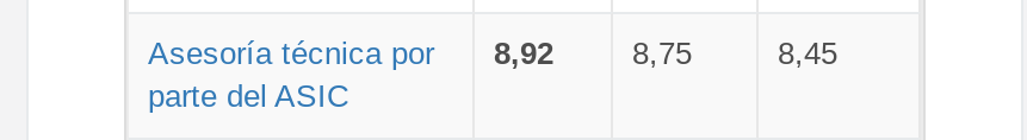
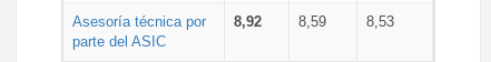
- 8,75
- 8,45
+ 8,59
+ 8,53
